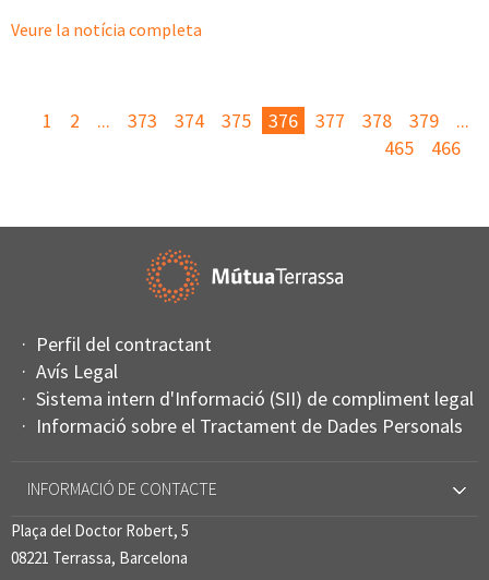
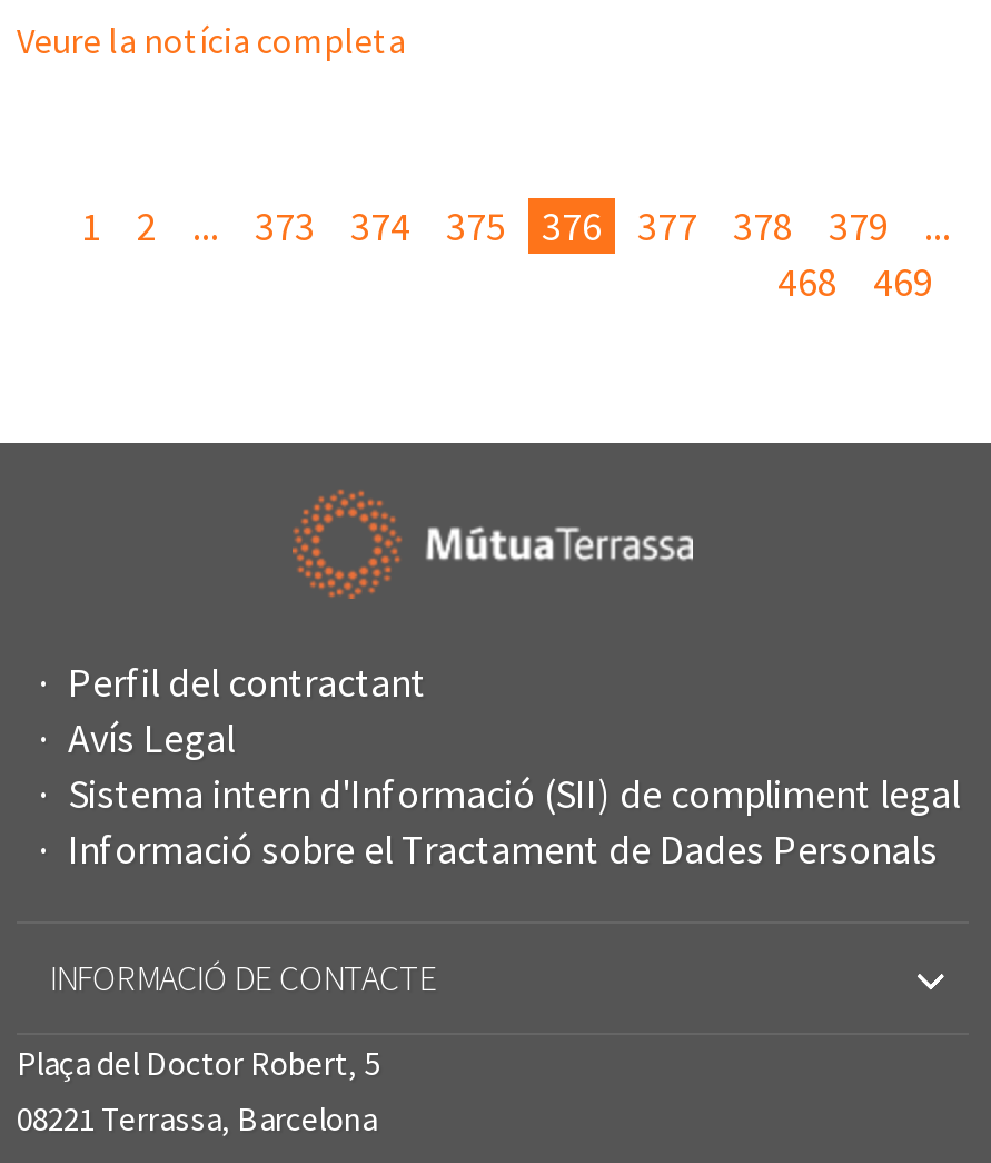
- 465
+ 468

- 466
+ 469
